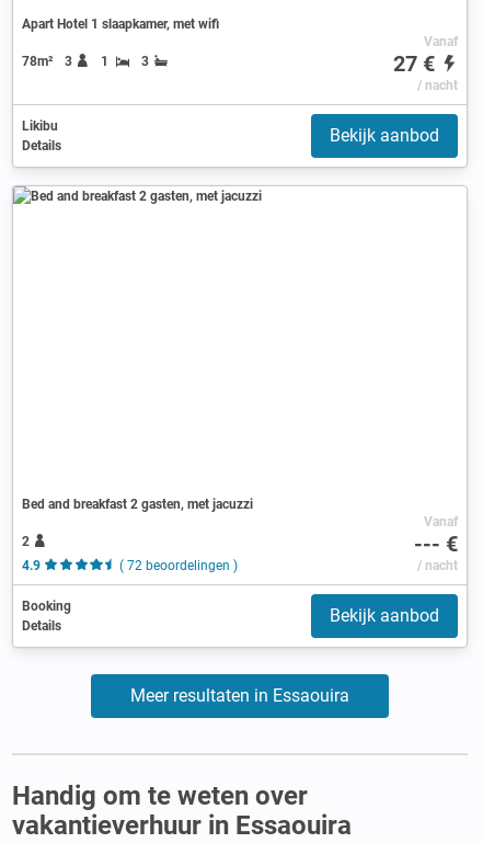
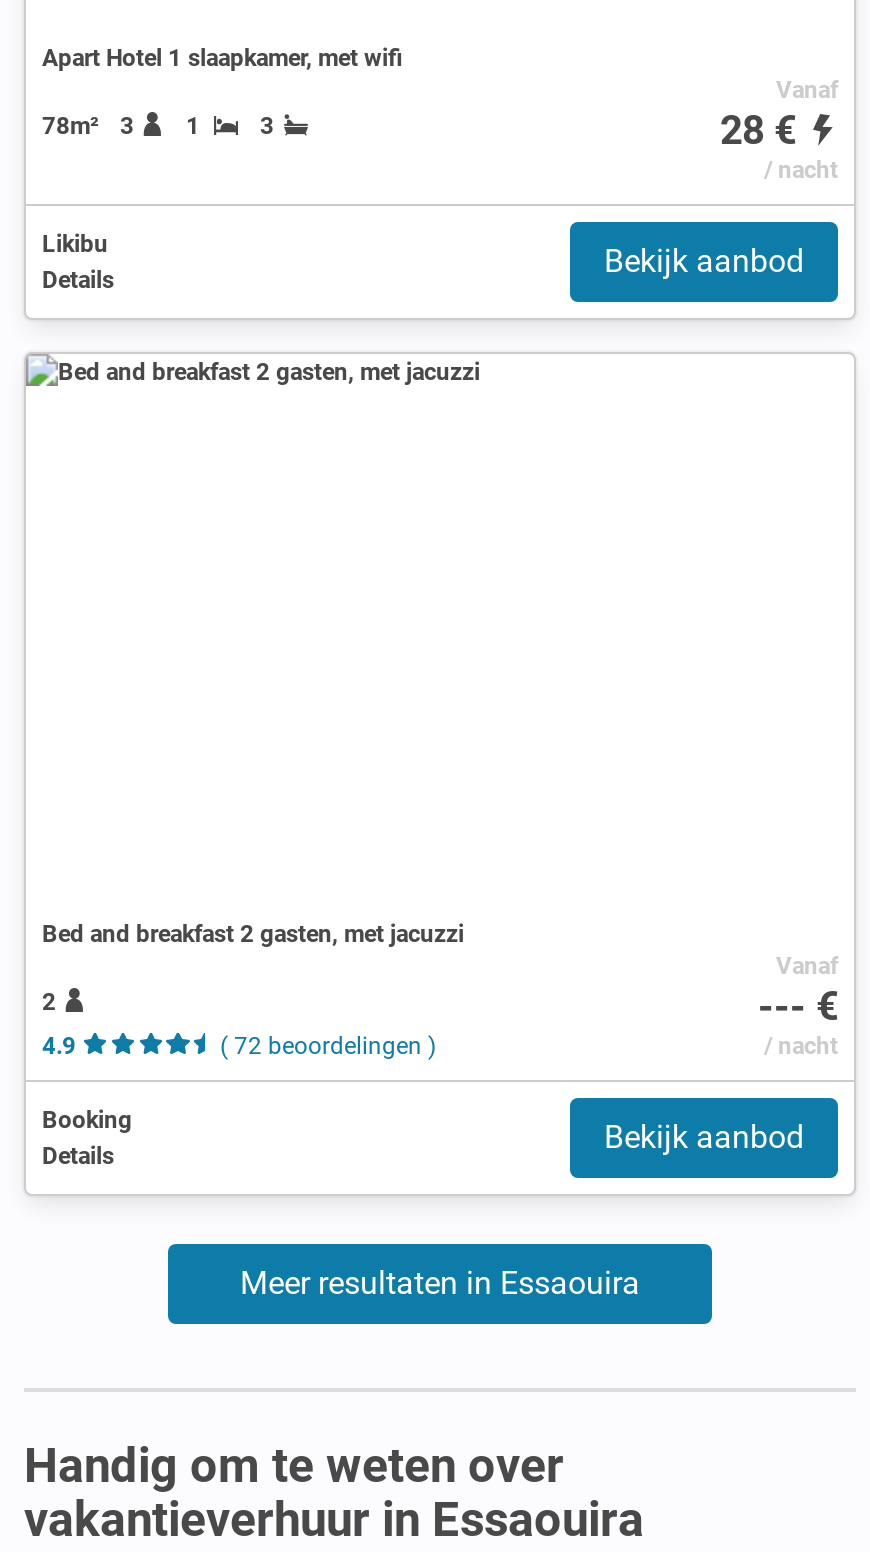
- 27 €
+ 28 €
